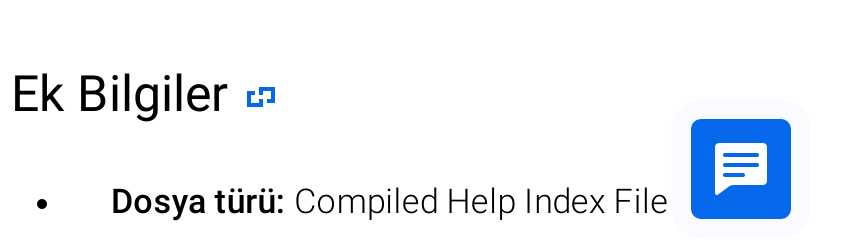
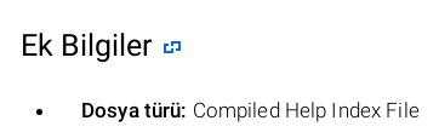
- [image]
